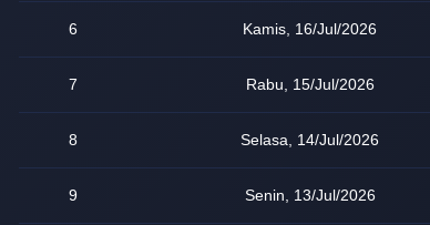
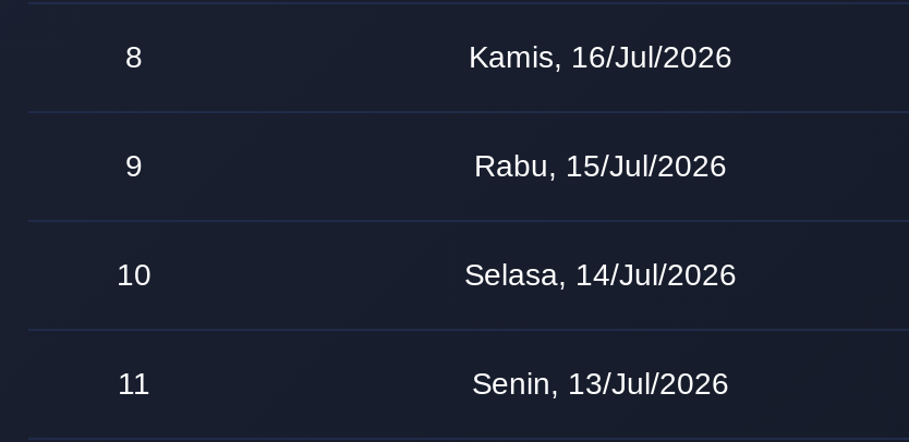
- 6
+ 8

- 7
+ 9

- 8
+ 10

- 9
+ 11
